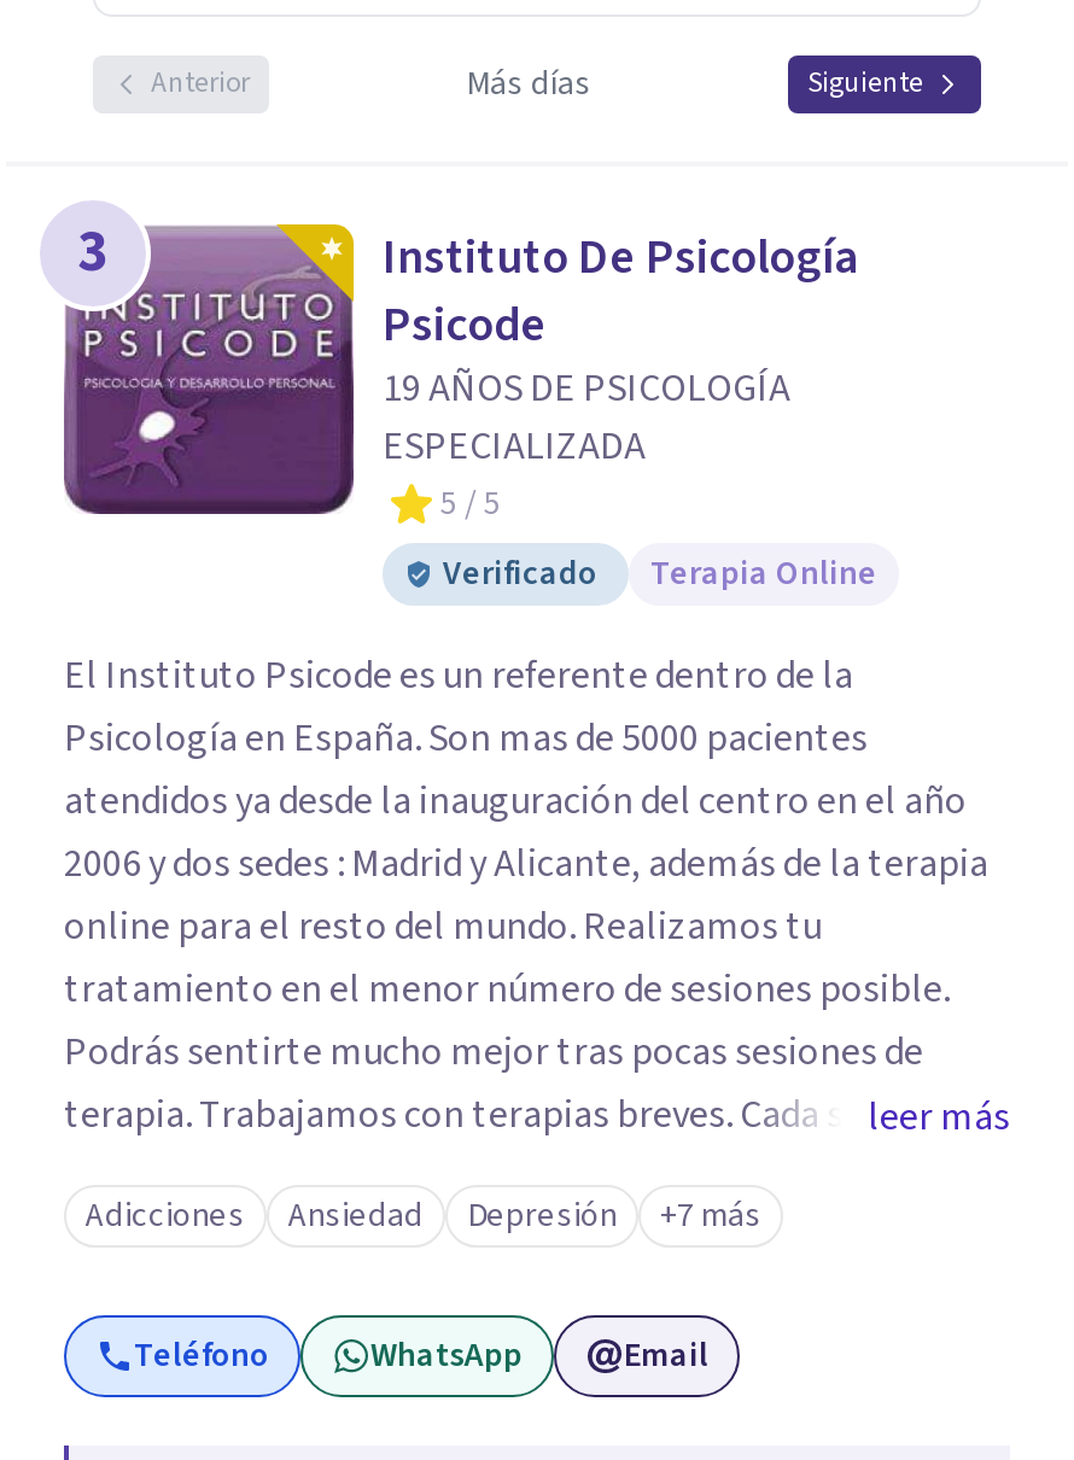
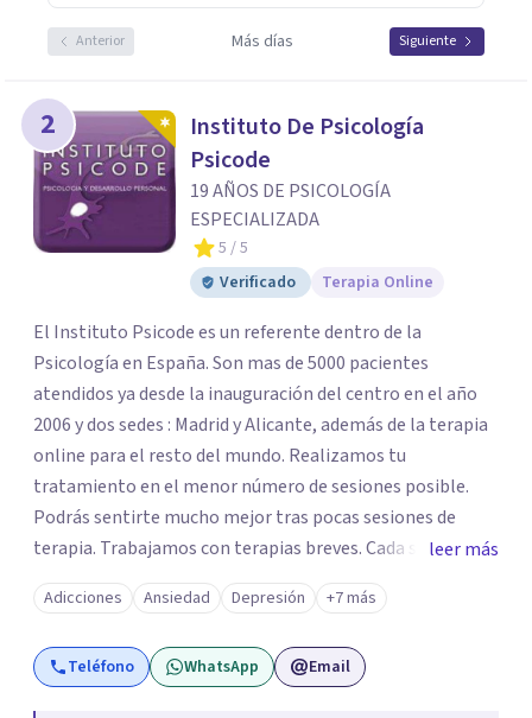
- 3
+ 2
